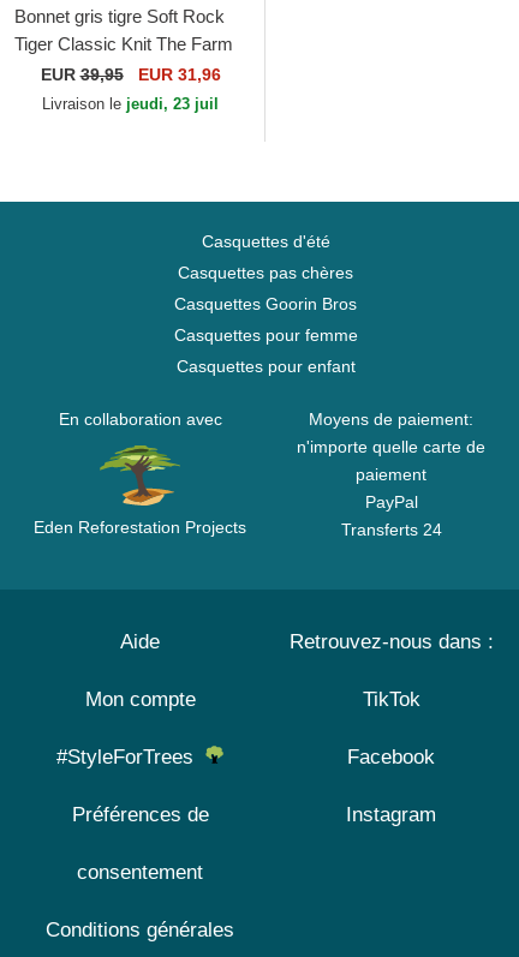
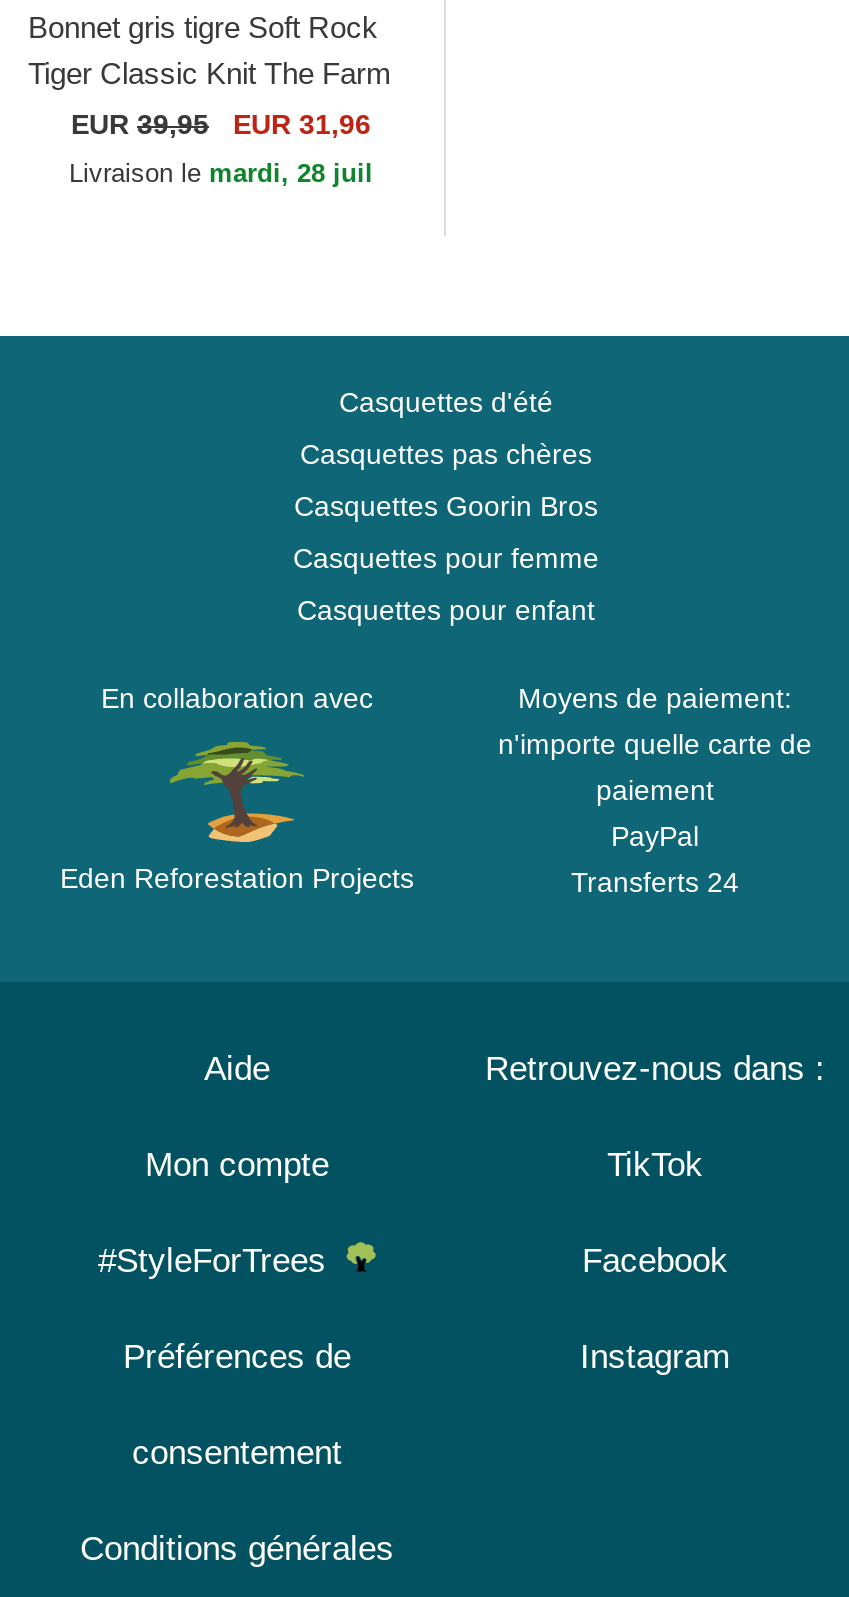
- Livraison le jeudi, 23 juil
+ Livraison le mardi, 28 juil
